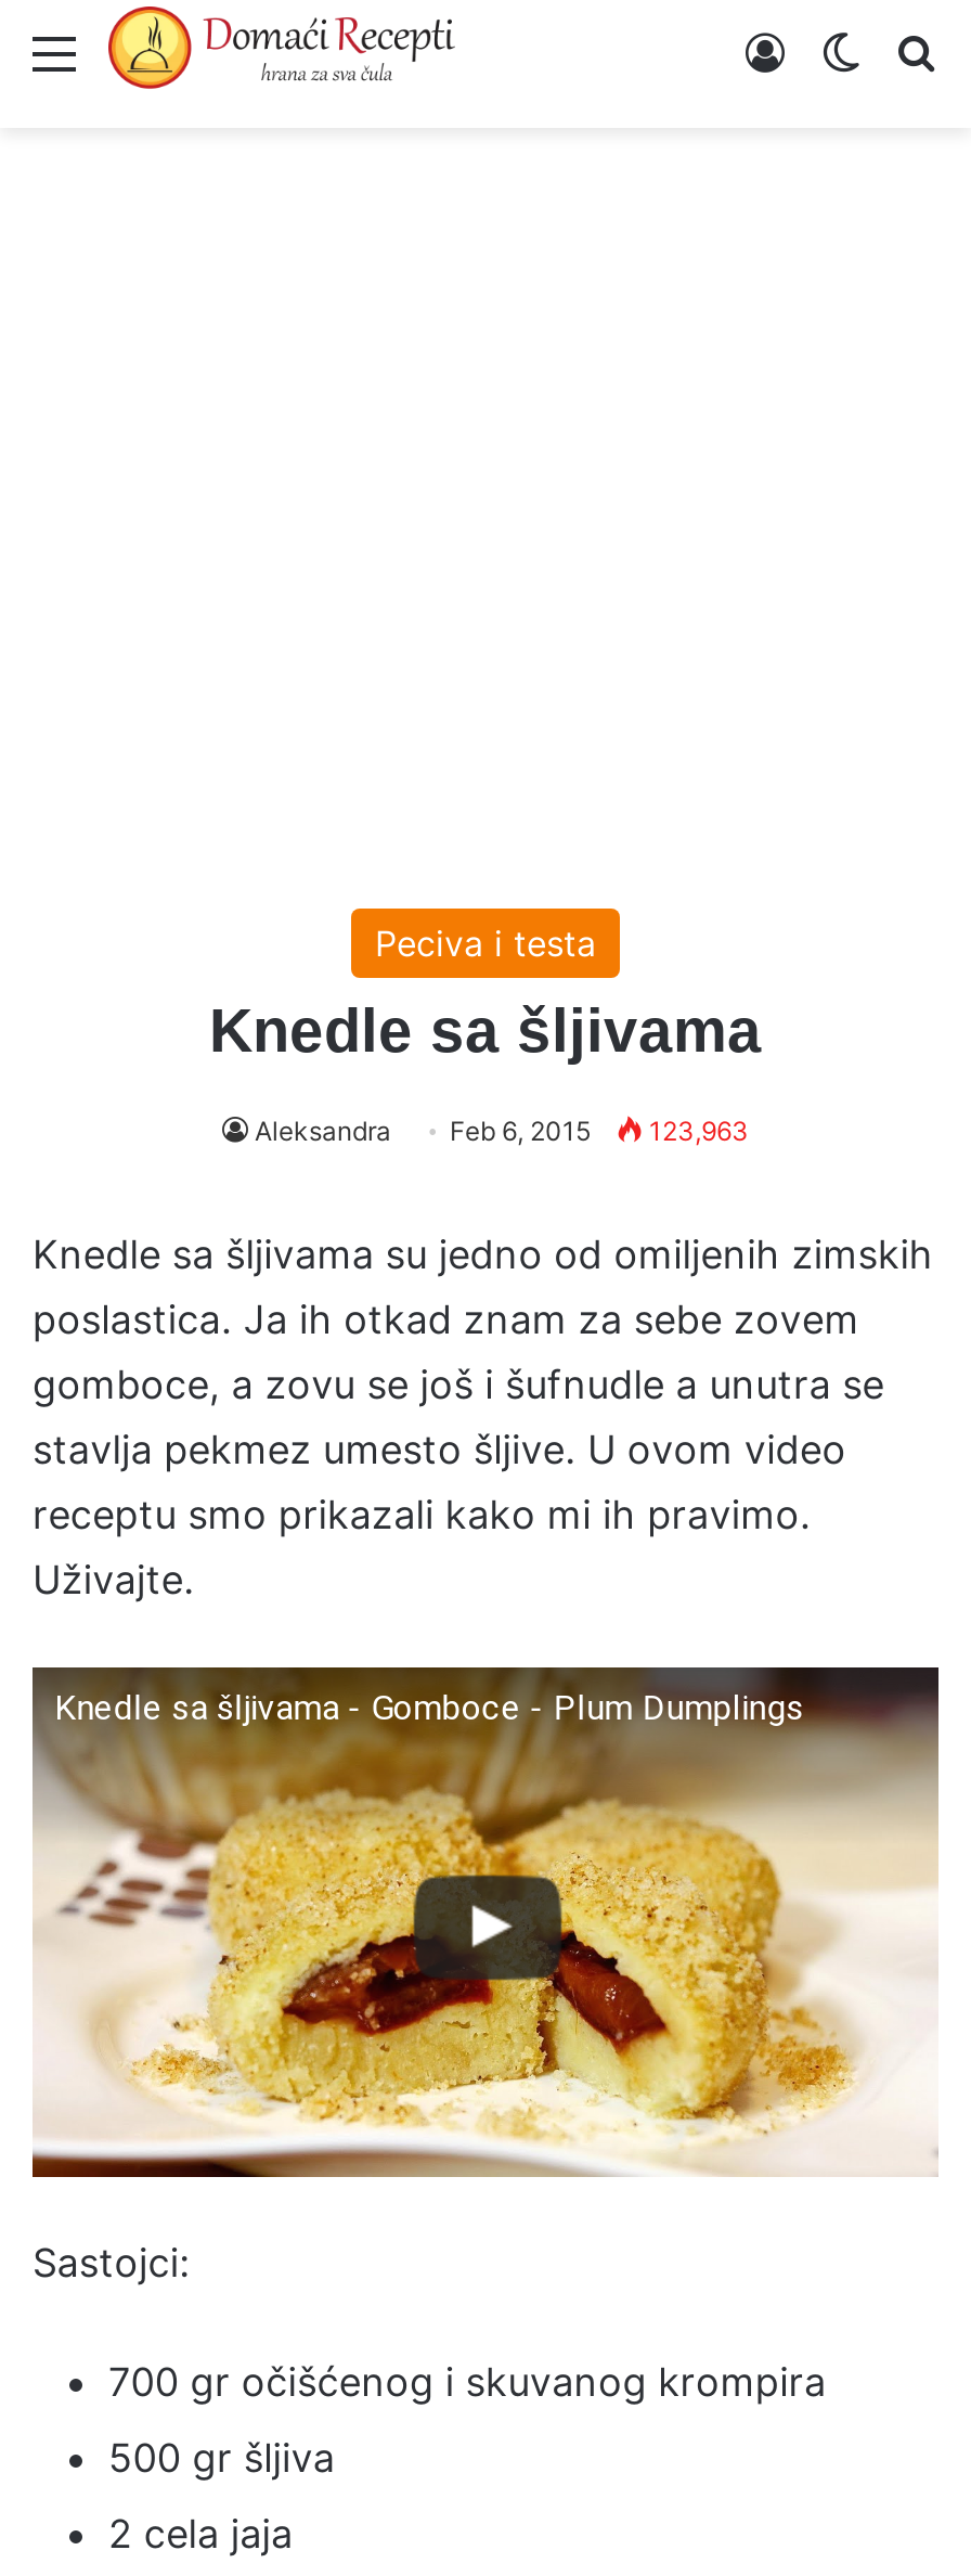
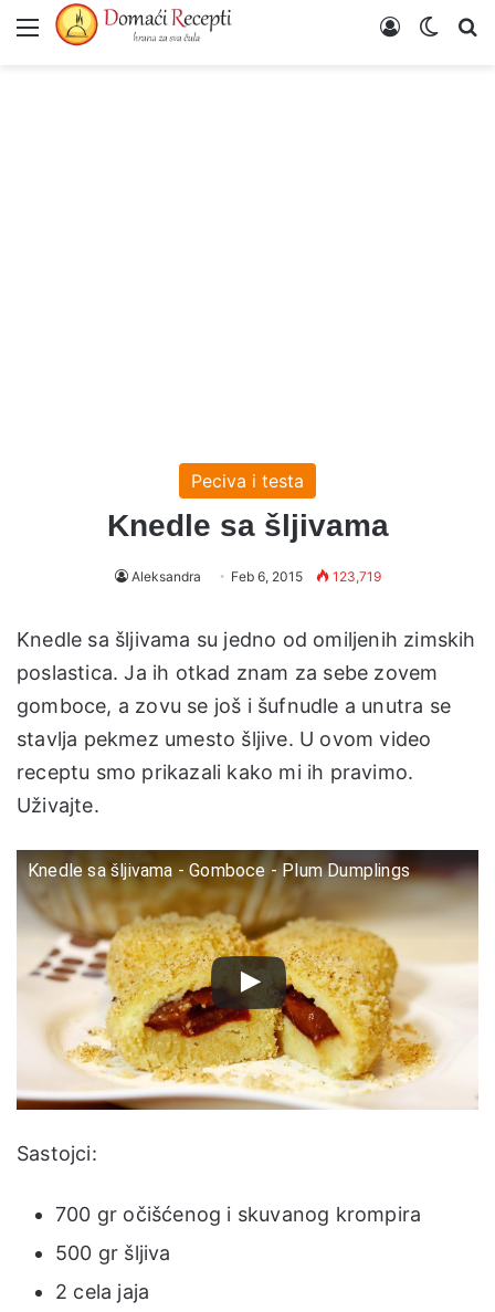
- Aleksandra Feb 6, 2015 123,963
+ Aleksandra Feb 6, 2015 123,719
